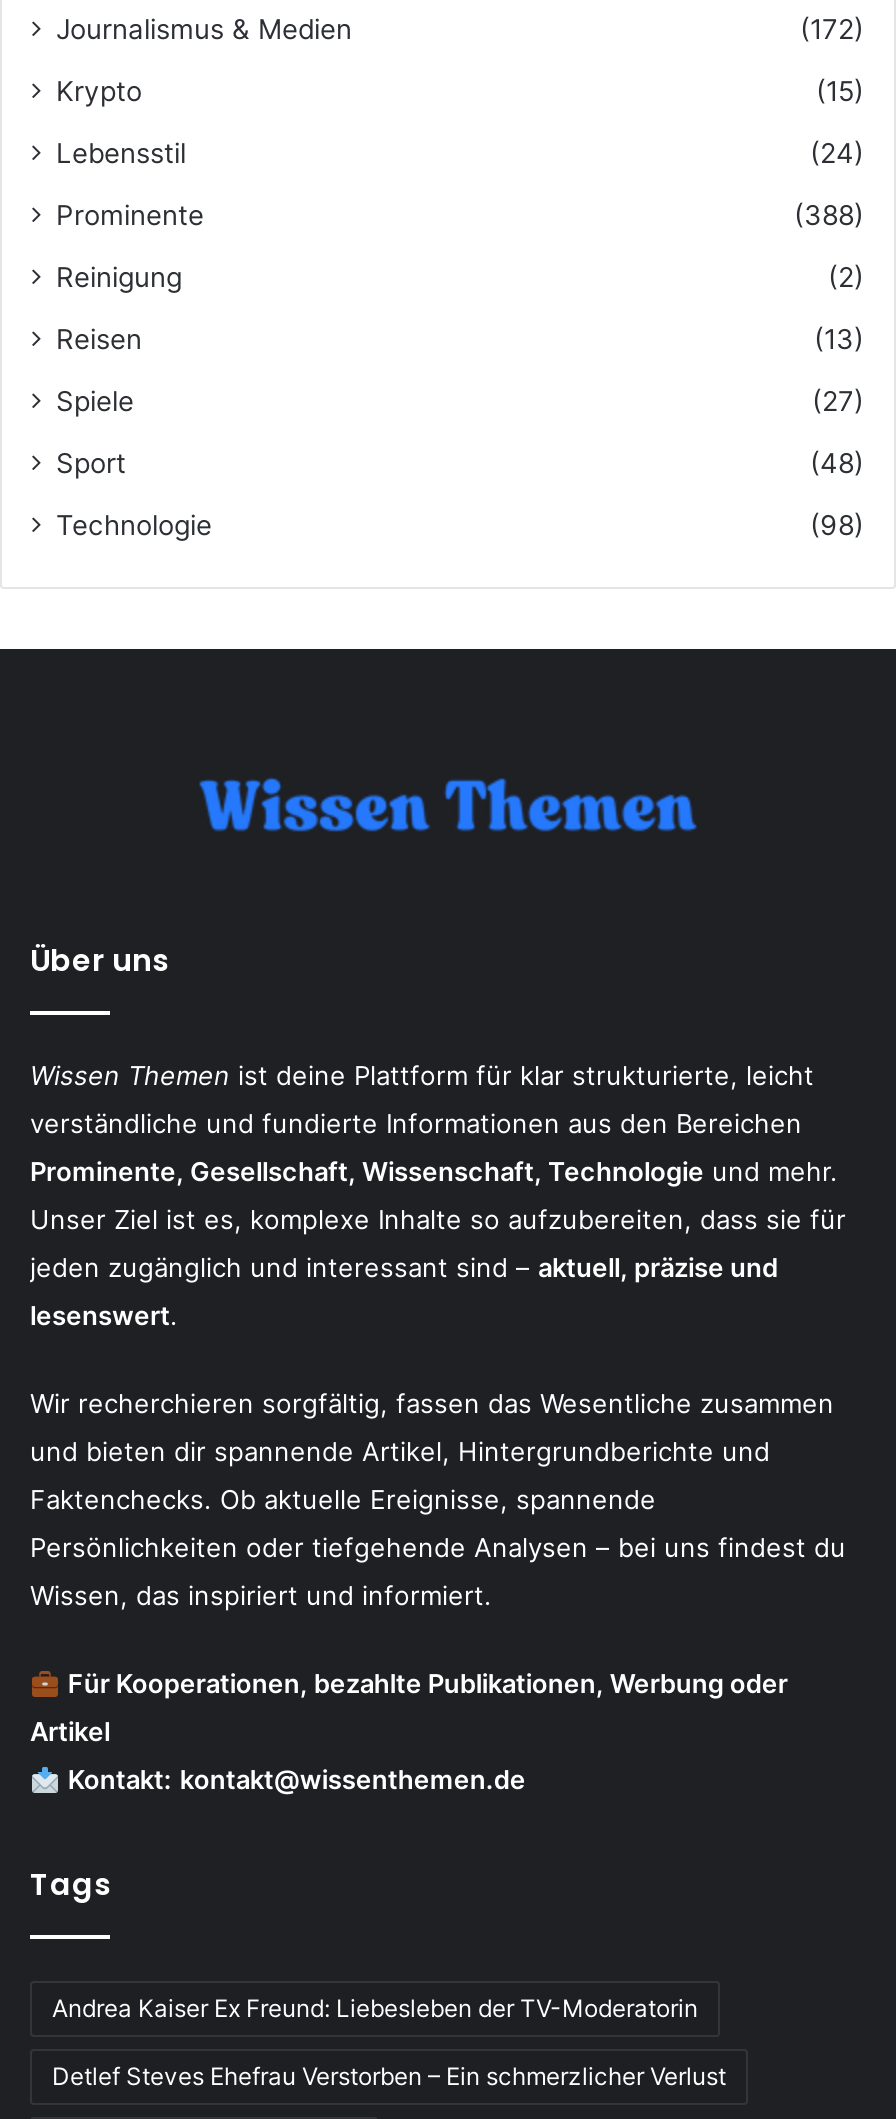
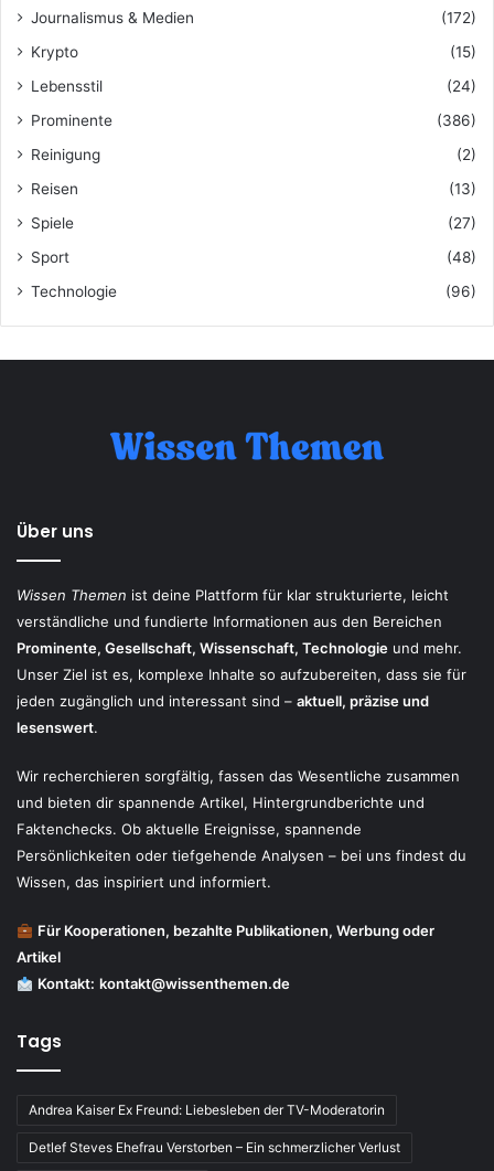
- (388)
+ (386)

- (98)
+ (96)
